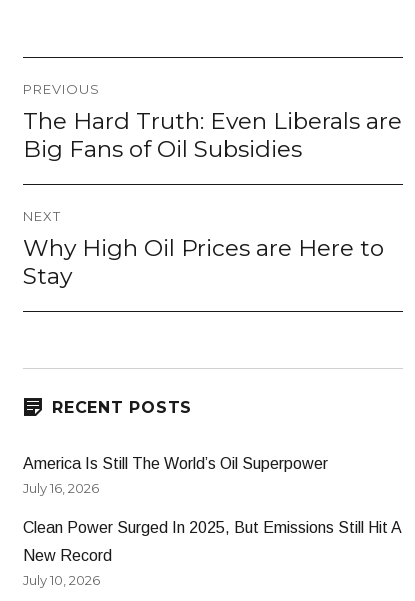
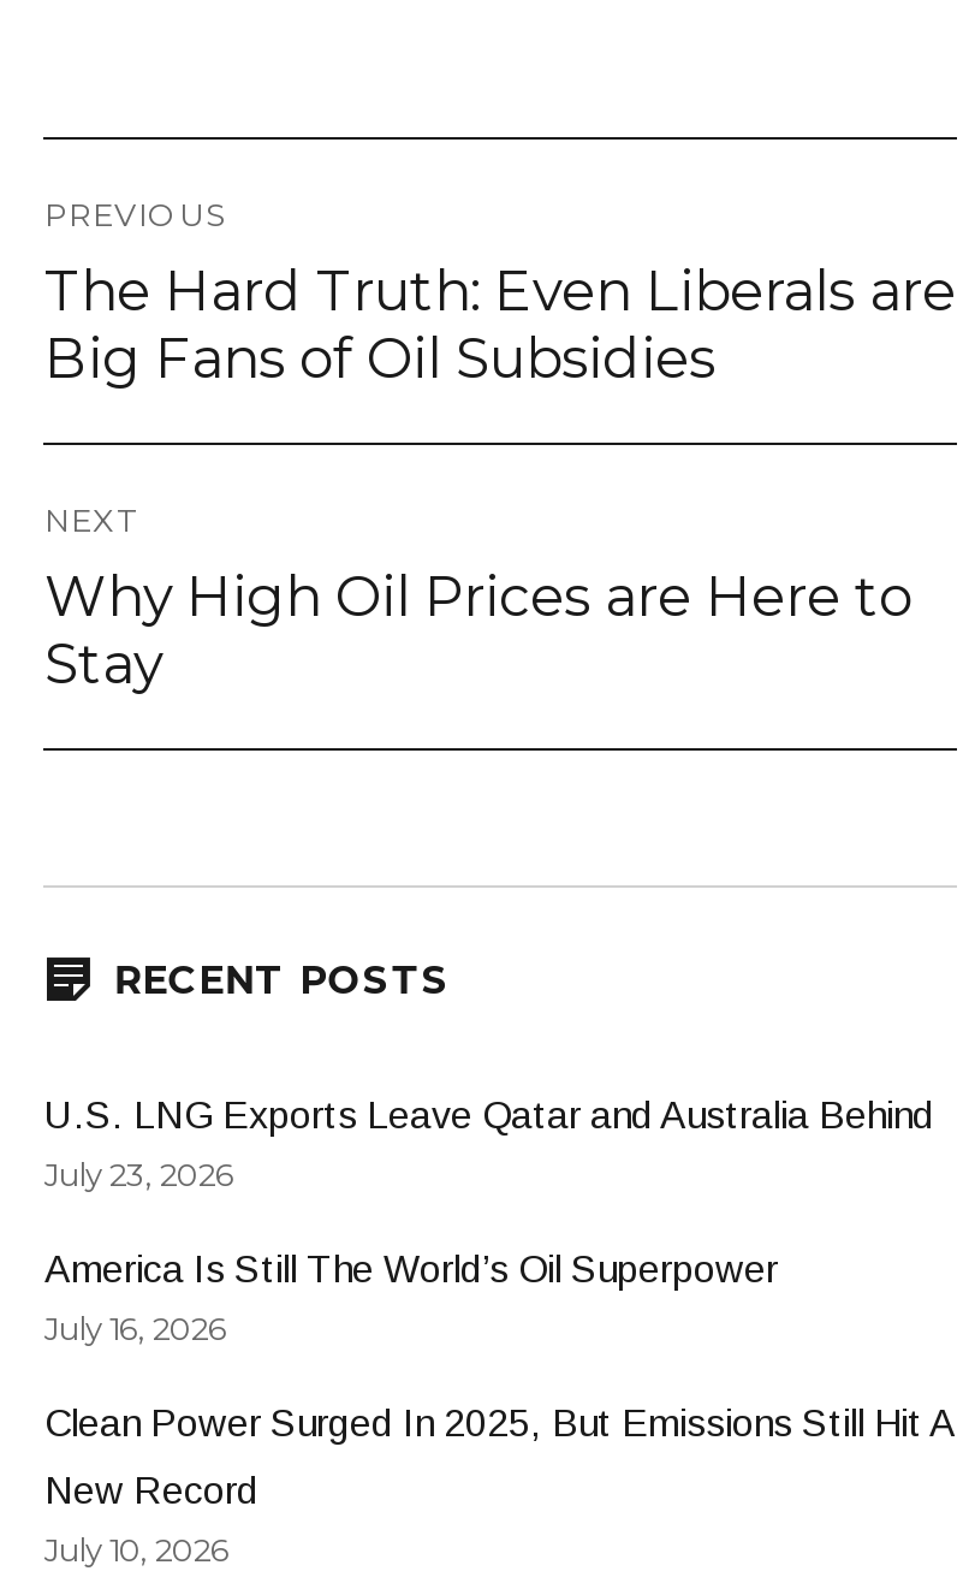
+ U.S. LNG Exports Leave Qatar and Australia Behind
+ July 23, 2026
